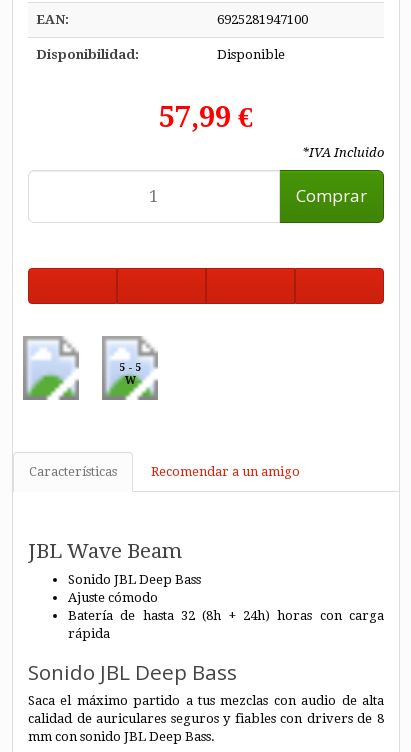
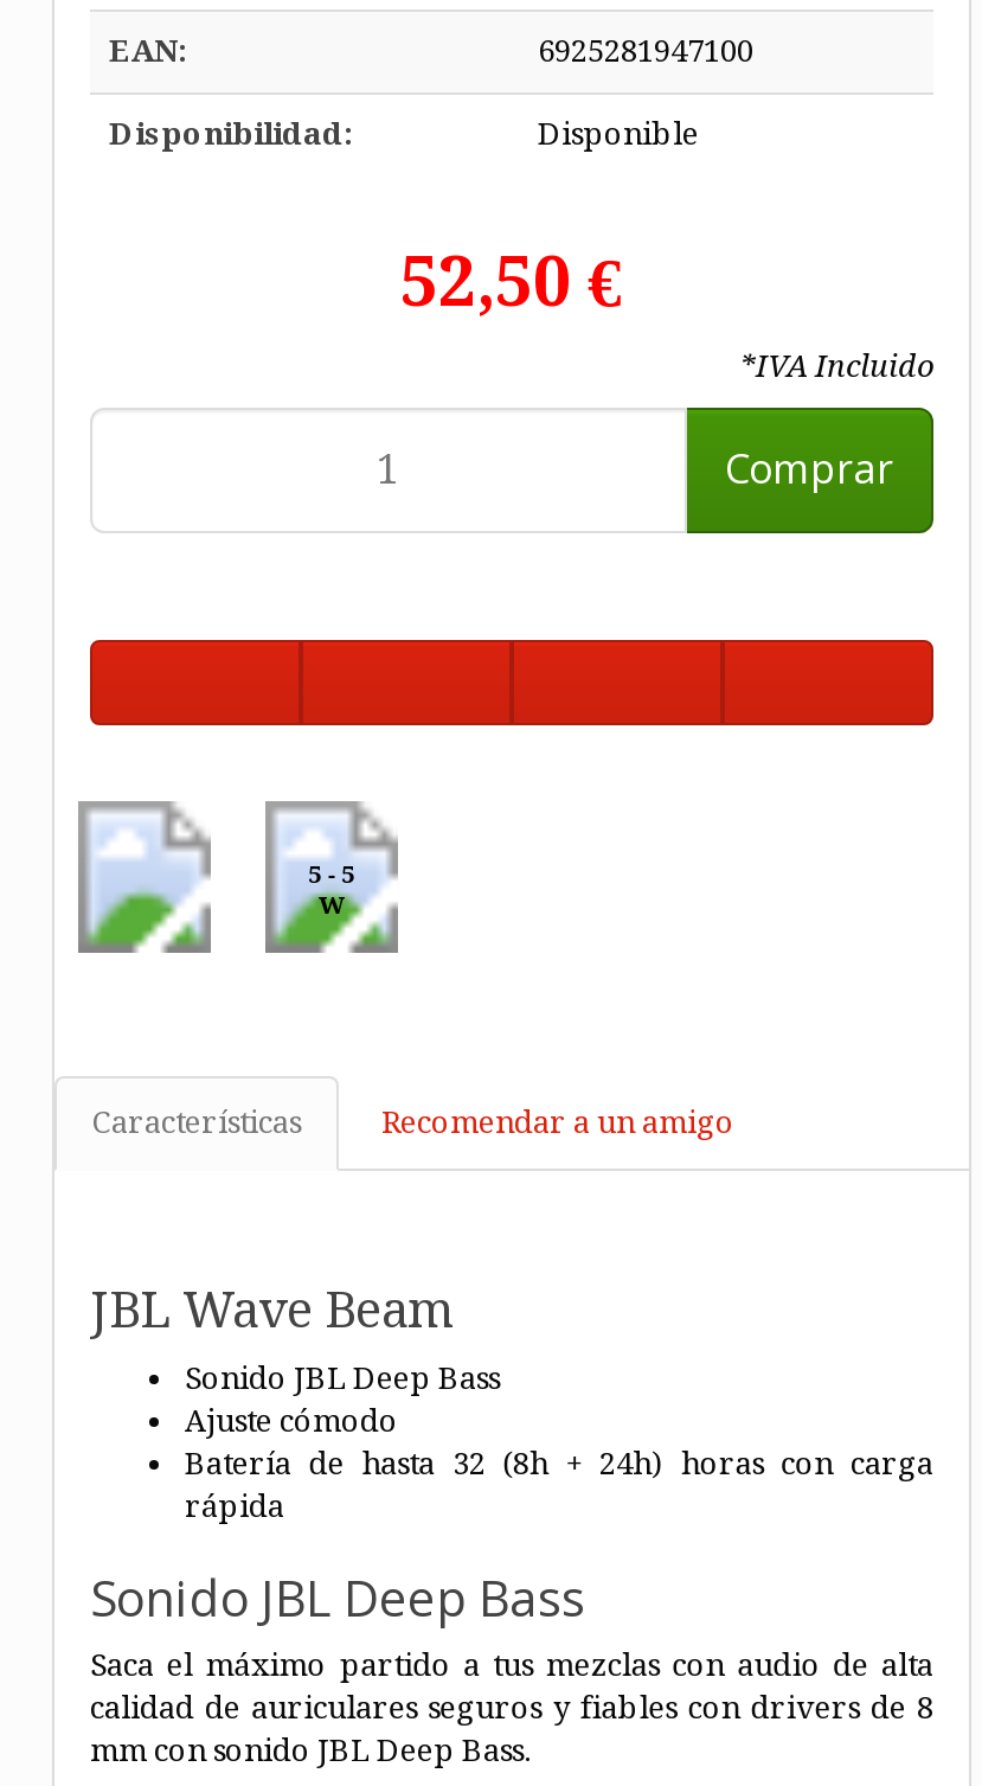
- 57,99 €
+ 52,50 €
